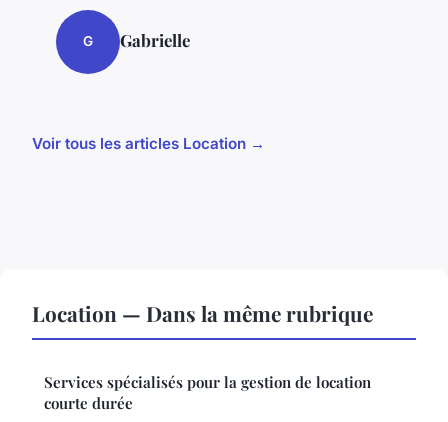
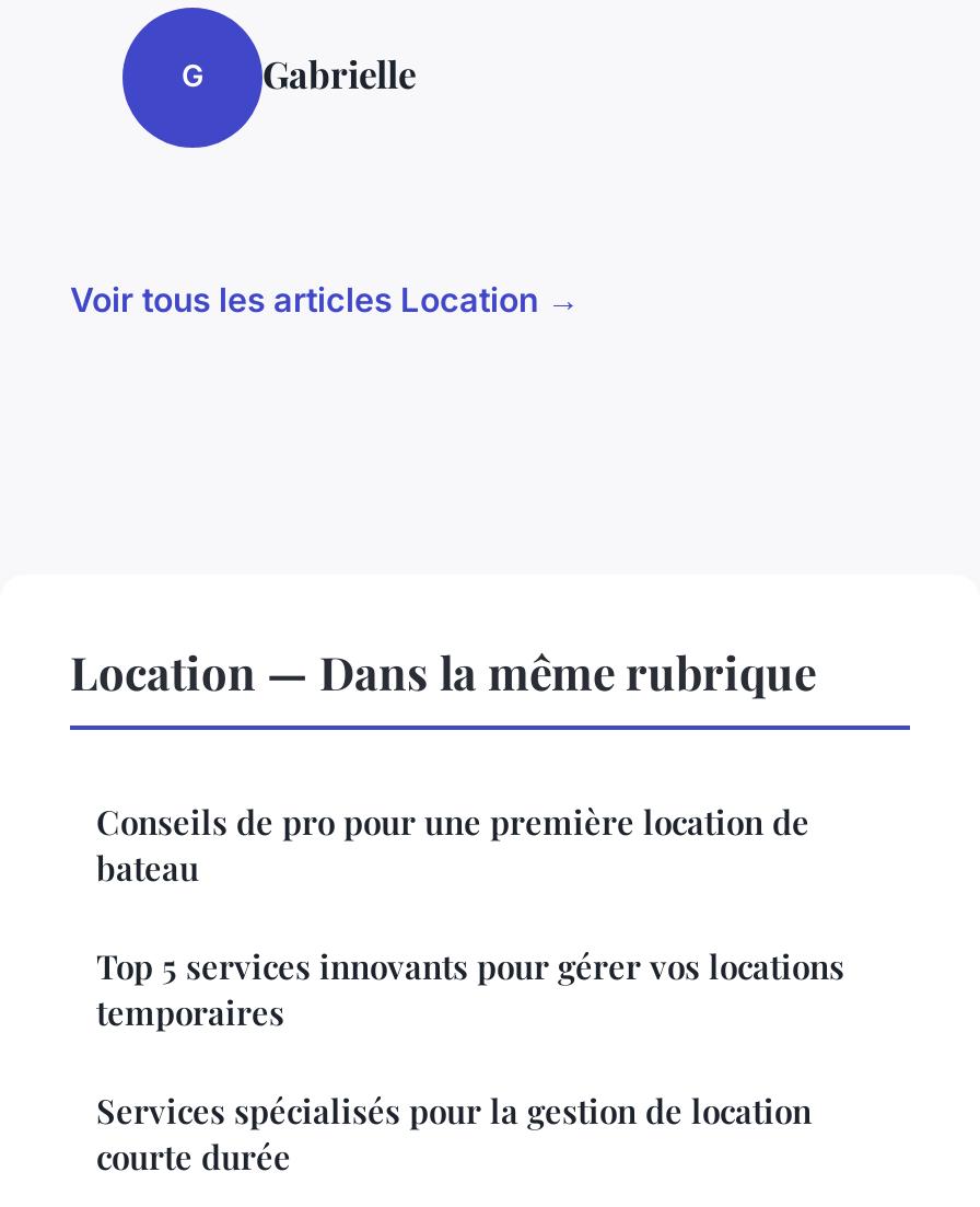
+ Conseils de pro pour une première location de
+ bateau
+ Top 5 services innovants pour gérer vos locations
+ temporaires
